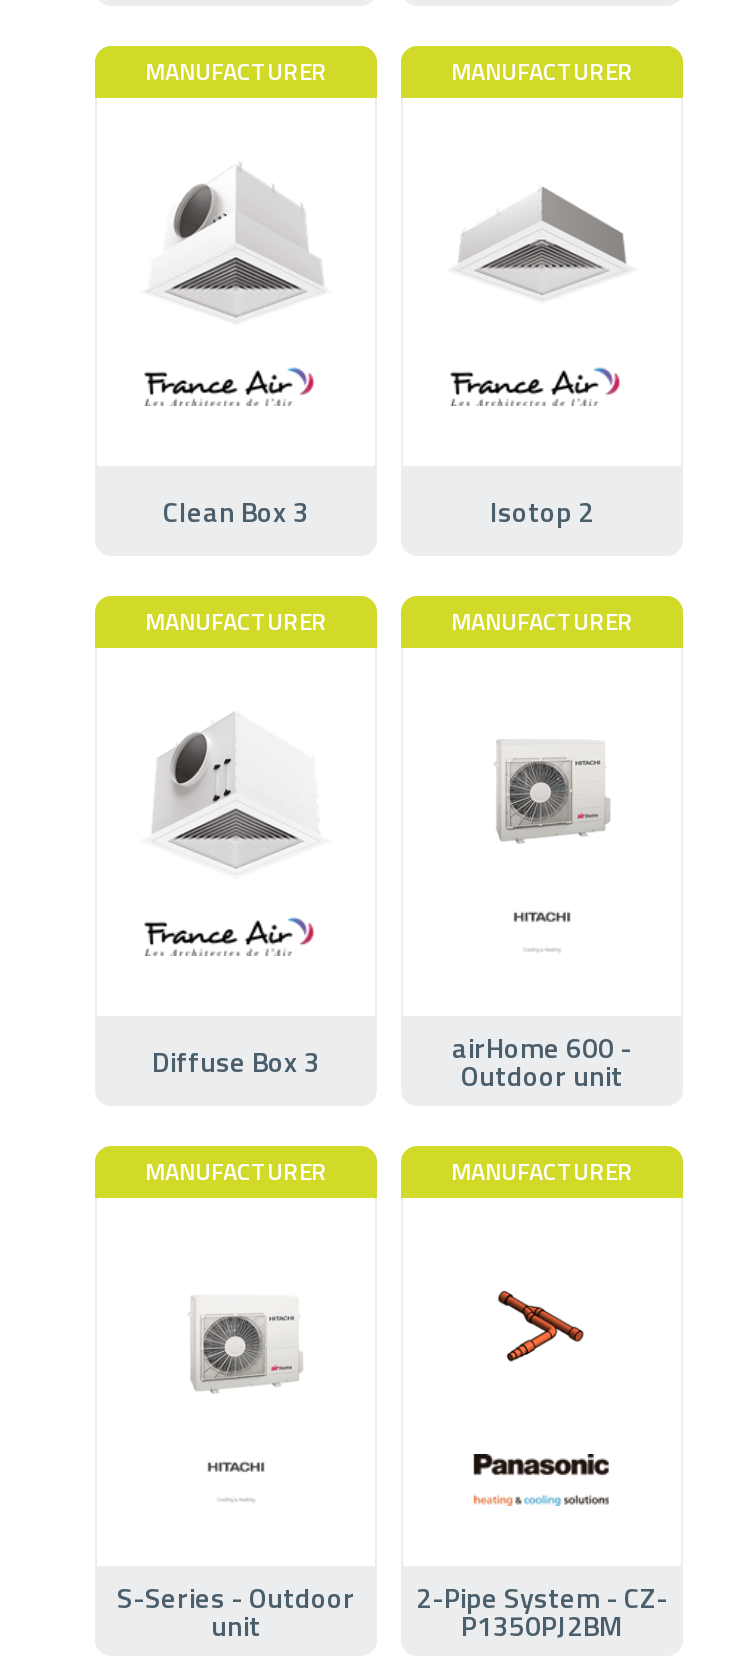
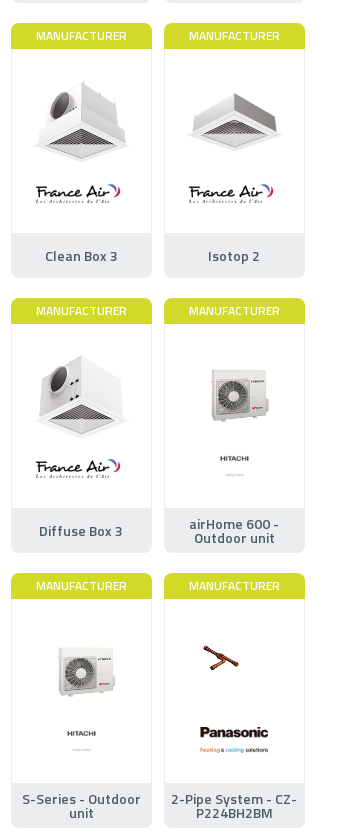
- [image]
+ [image]

- P1350PJ2BM
+ P224BH2BM
